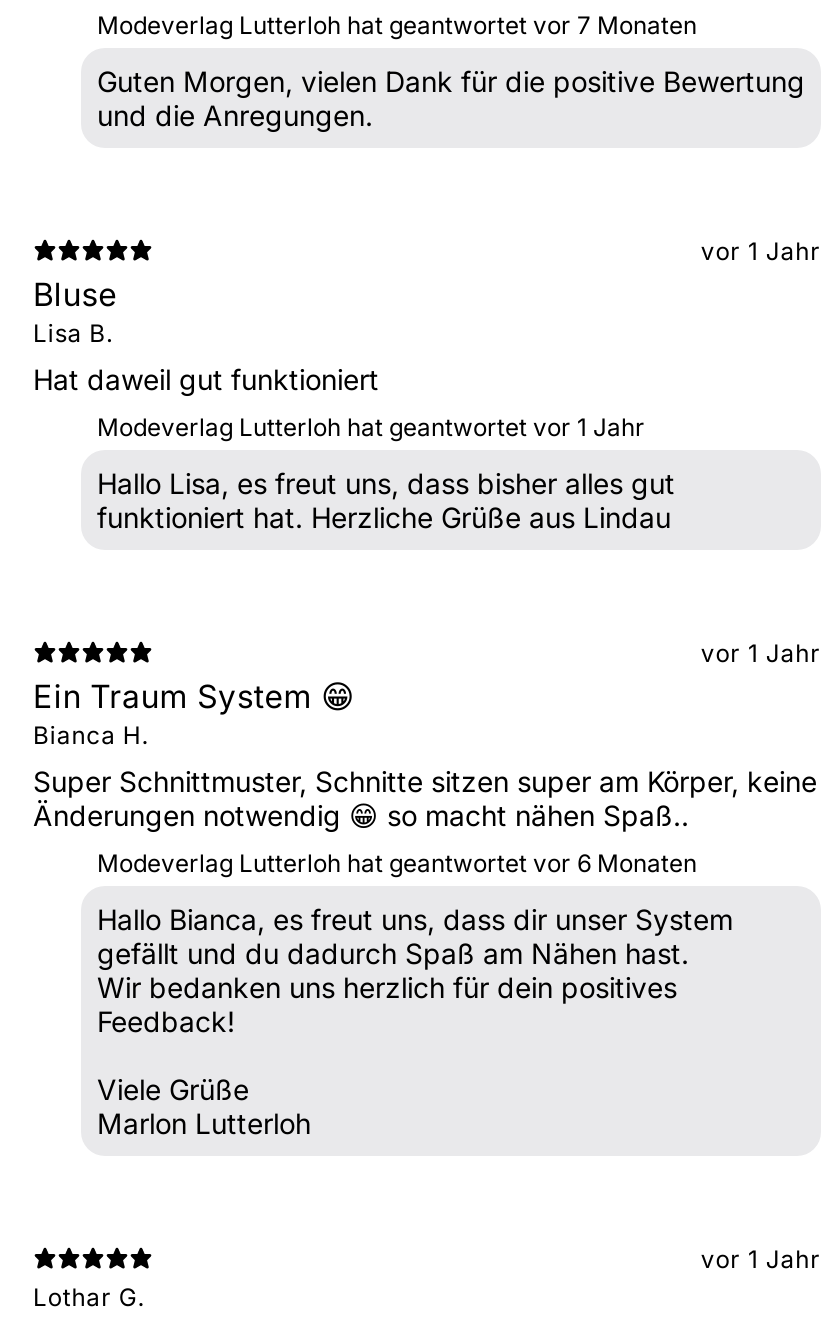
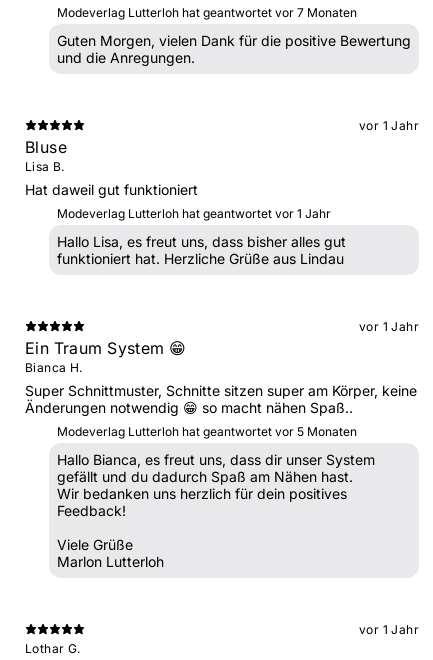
- Modeverlag Lutterloh hat geantwortet vor 6 Monaten
+ Modeverlag Lutterloh hat geantwortet vor 5 Monaten
